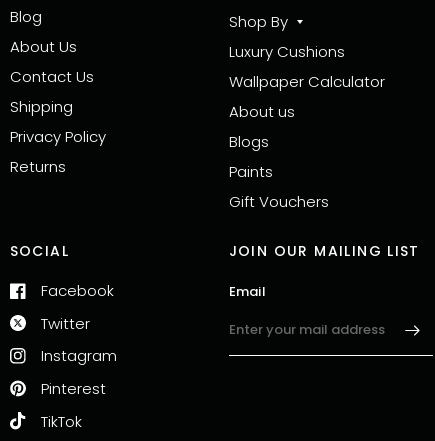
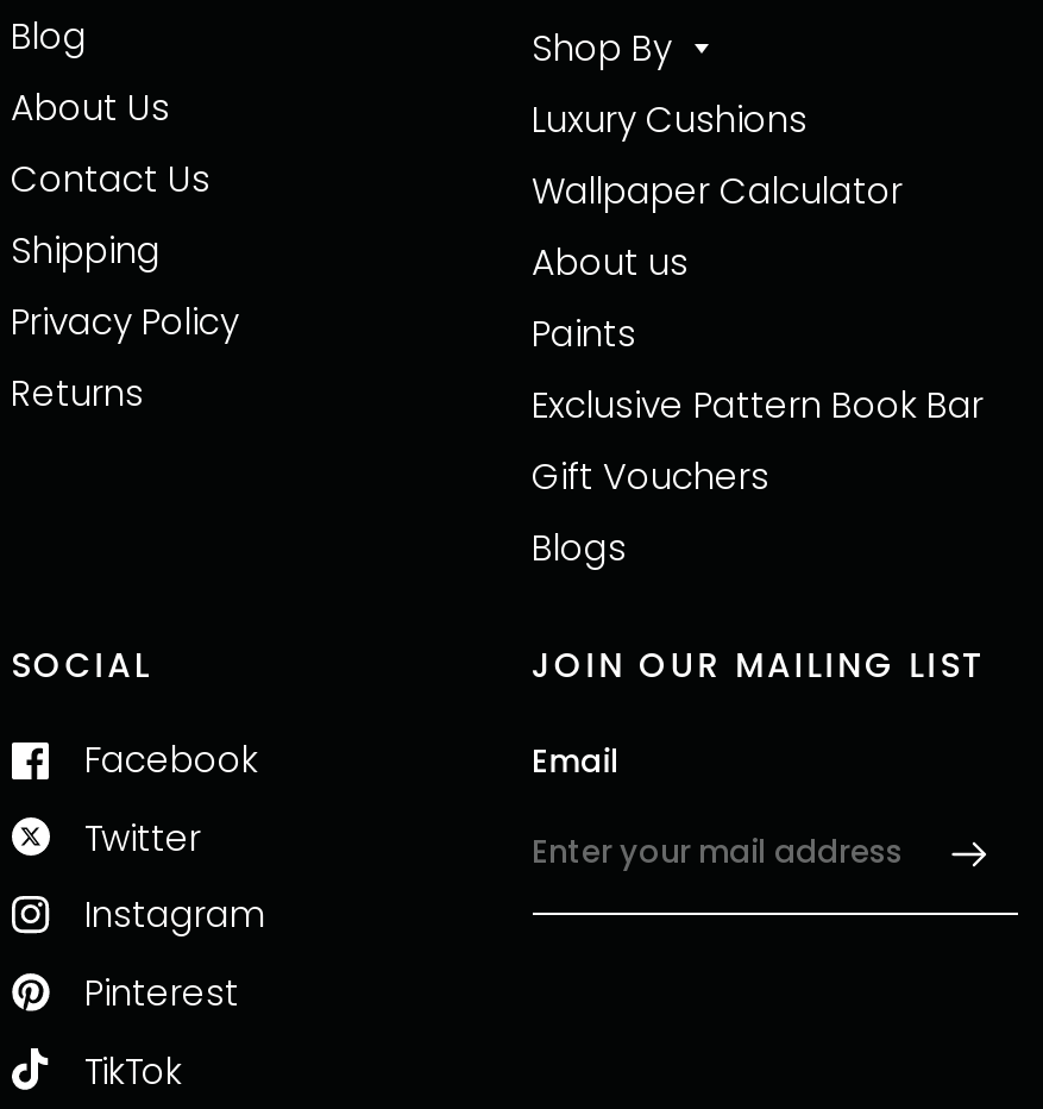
moved down: Blogs

moved up: Paints | Gift Vouchers

+ Exclusive Pattern Book Bar
